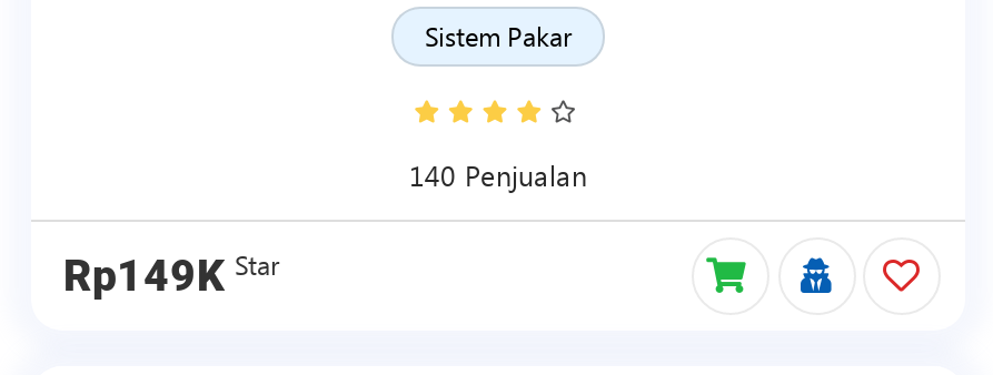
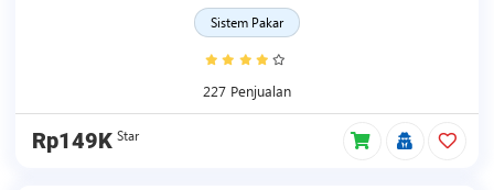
- 140 Penjualan
+ 227 Penjualan
